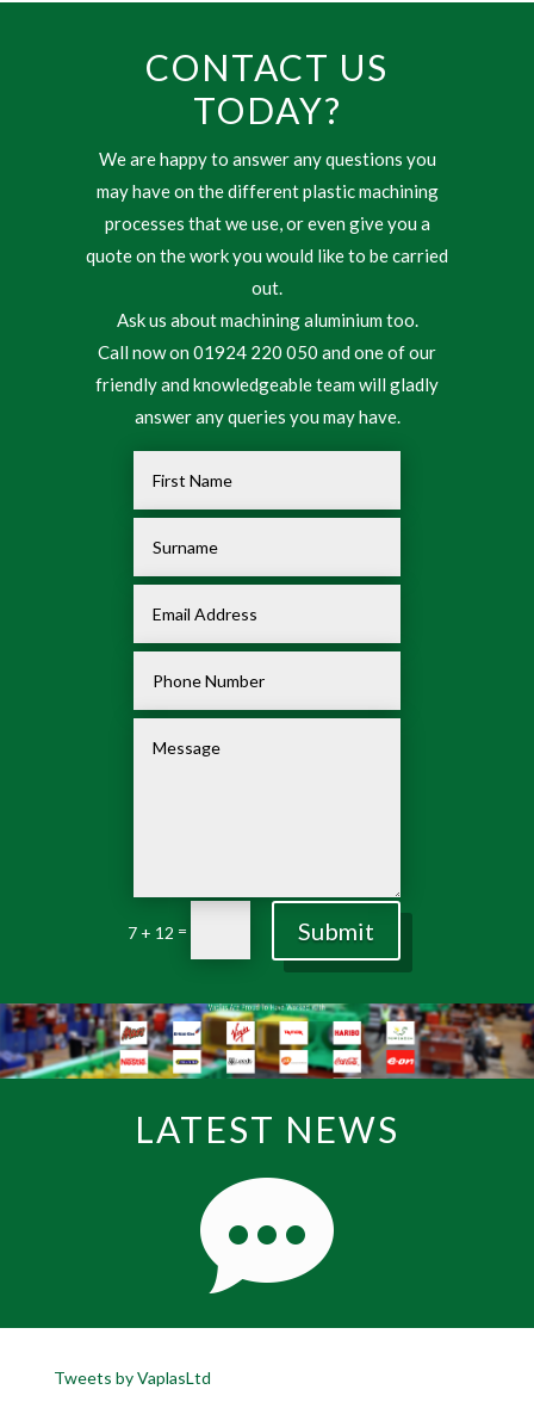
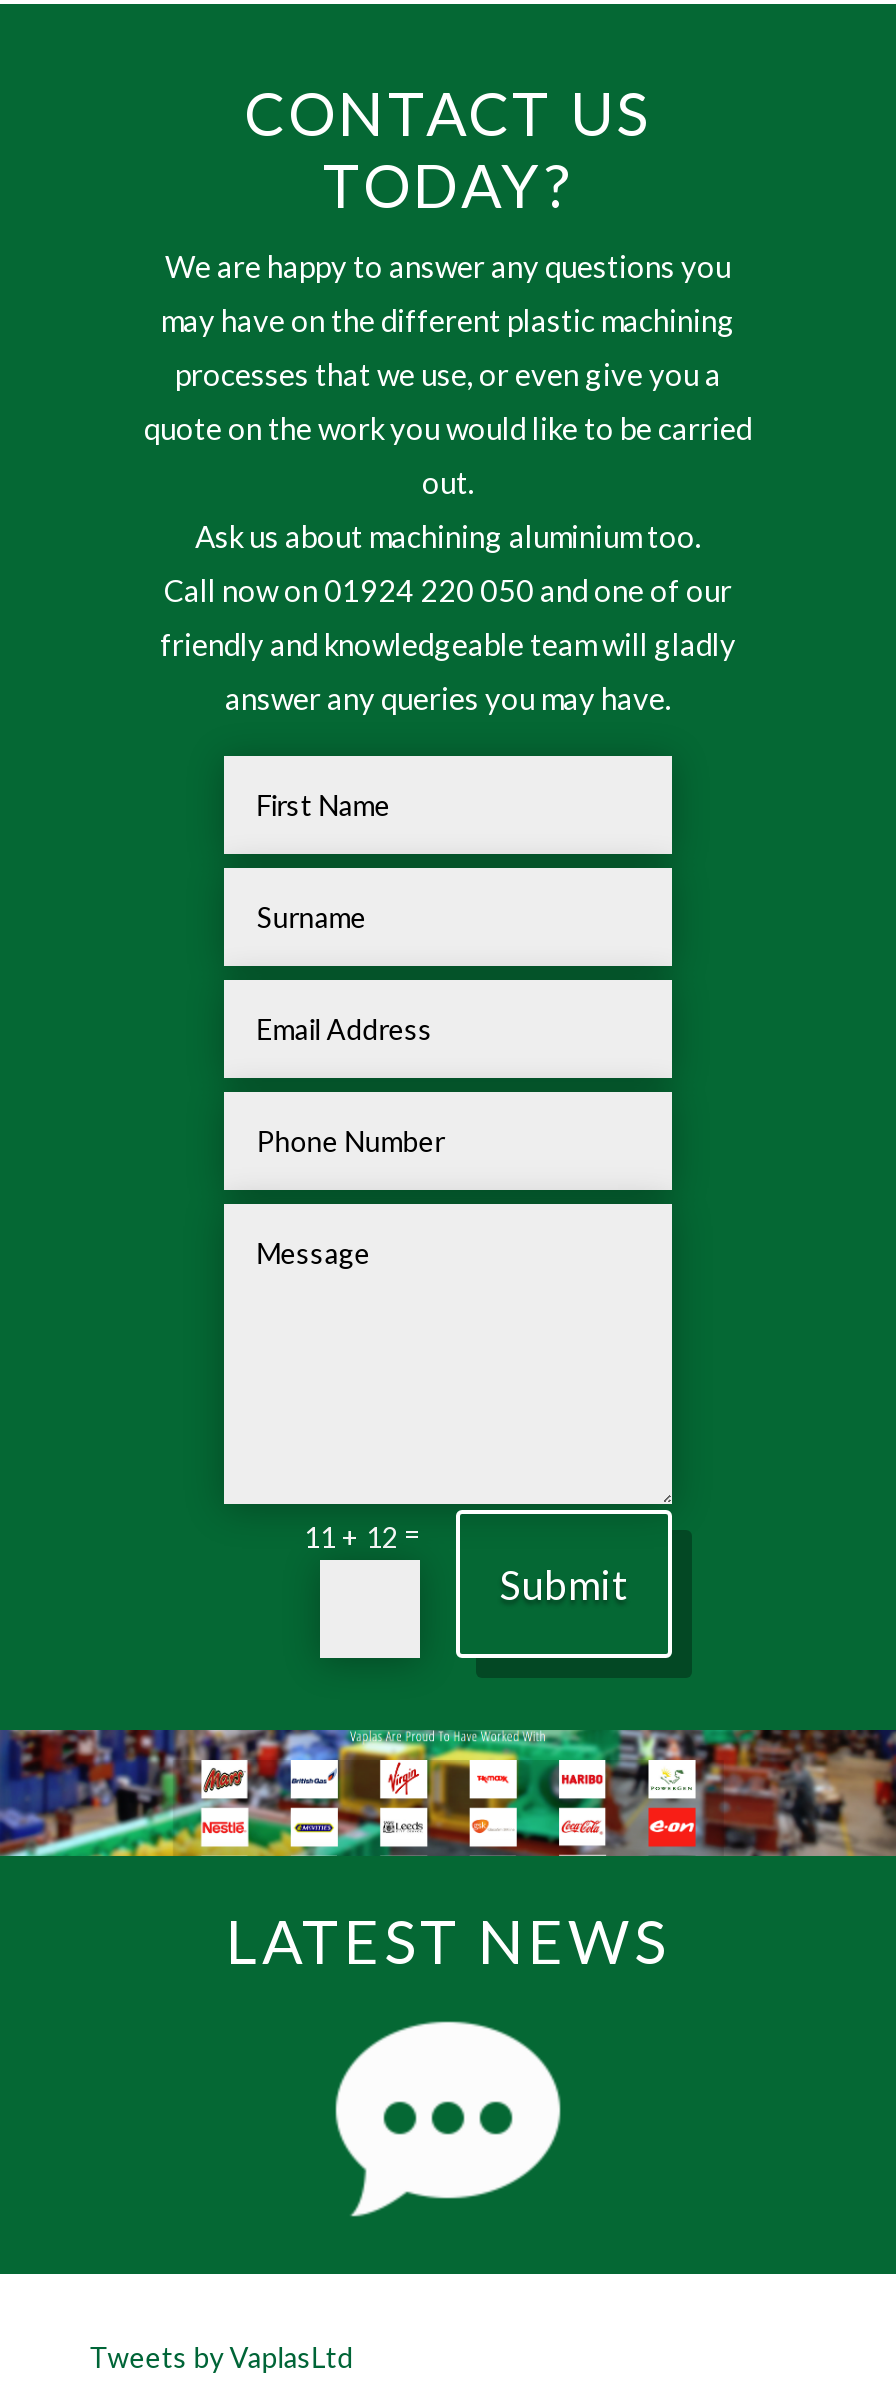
- 7 + 12 =
+ 11 + 12 =
